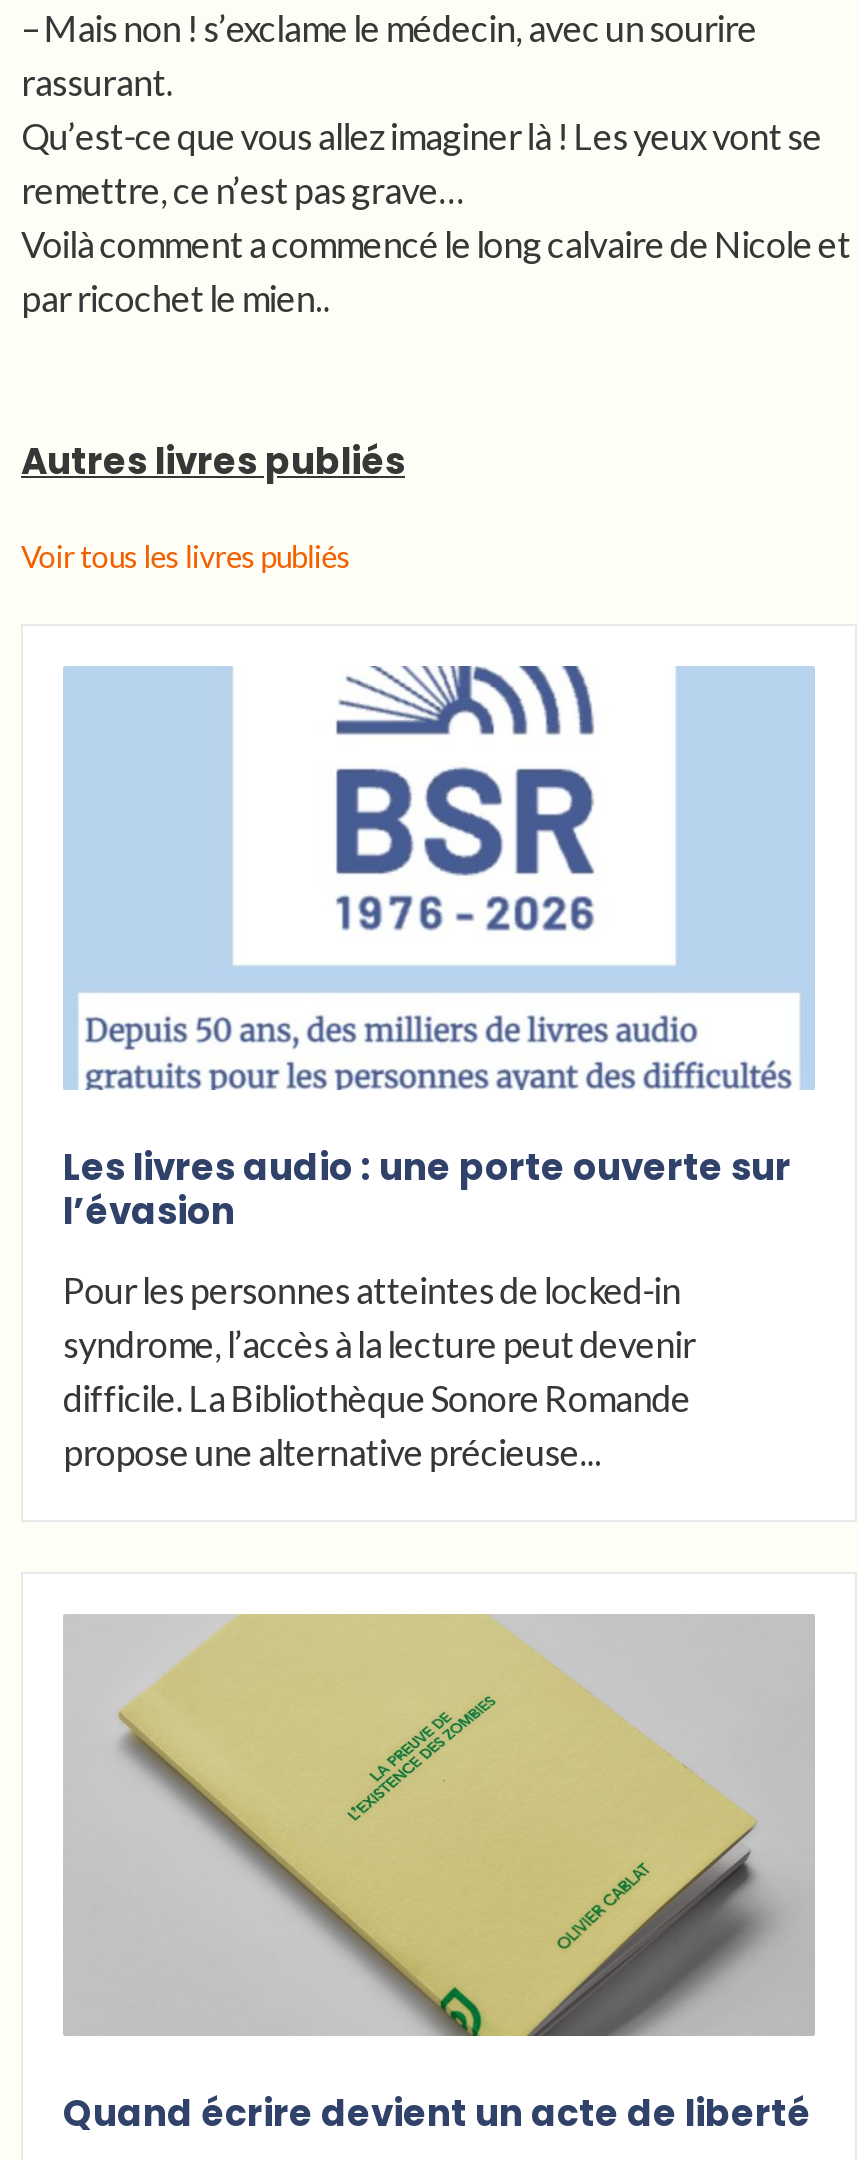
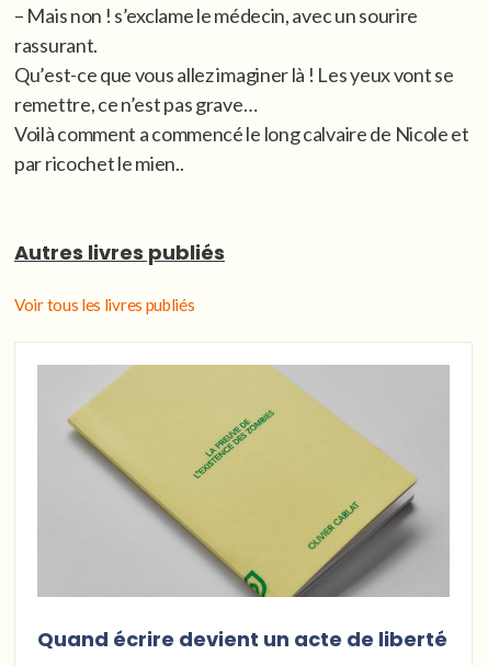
- [image]
- Les livres audio : une porte ouverte sur
- l’évasion
- Pour les personnes atteintes de locked-in
- syndrome, l’accès à la lecture peut devenir
- difficile. La Bibliothèque Sonore Romande
- propose une alternative précieuse...
